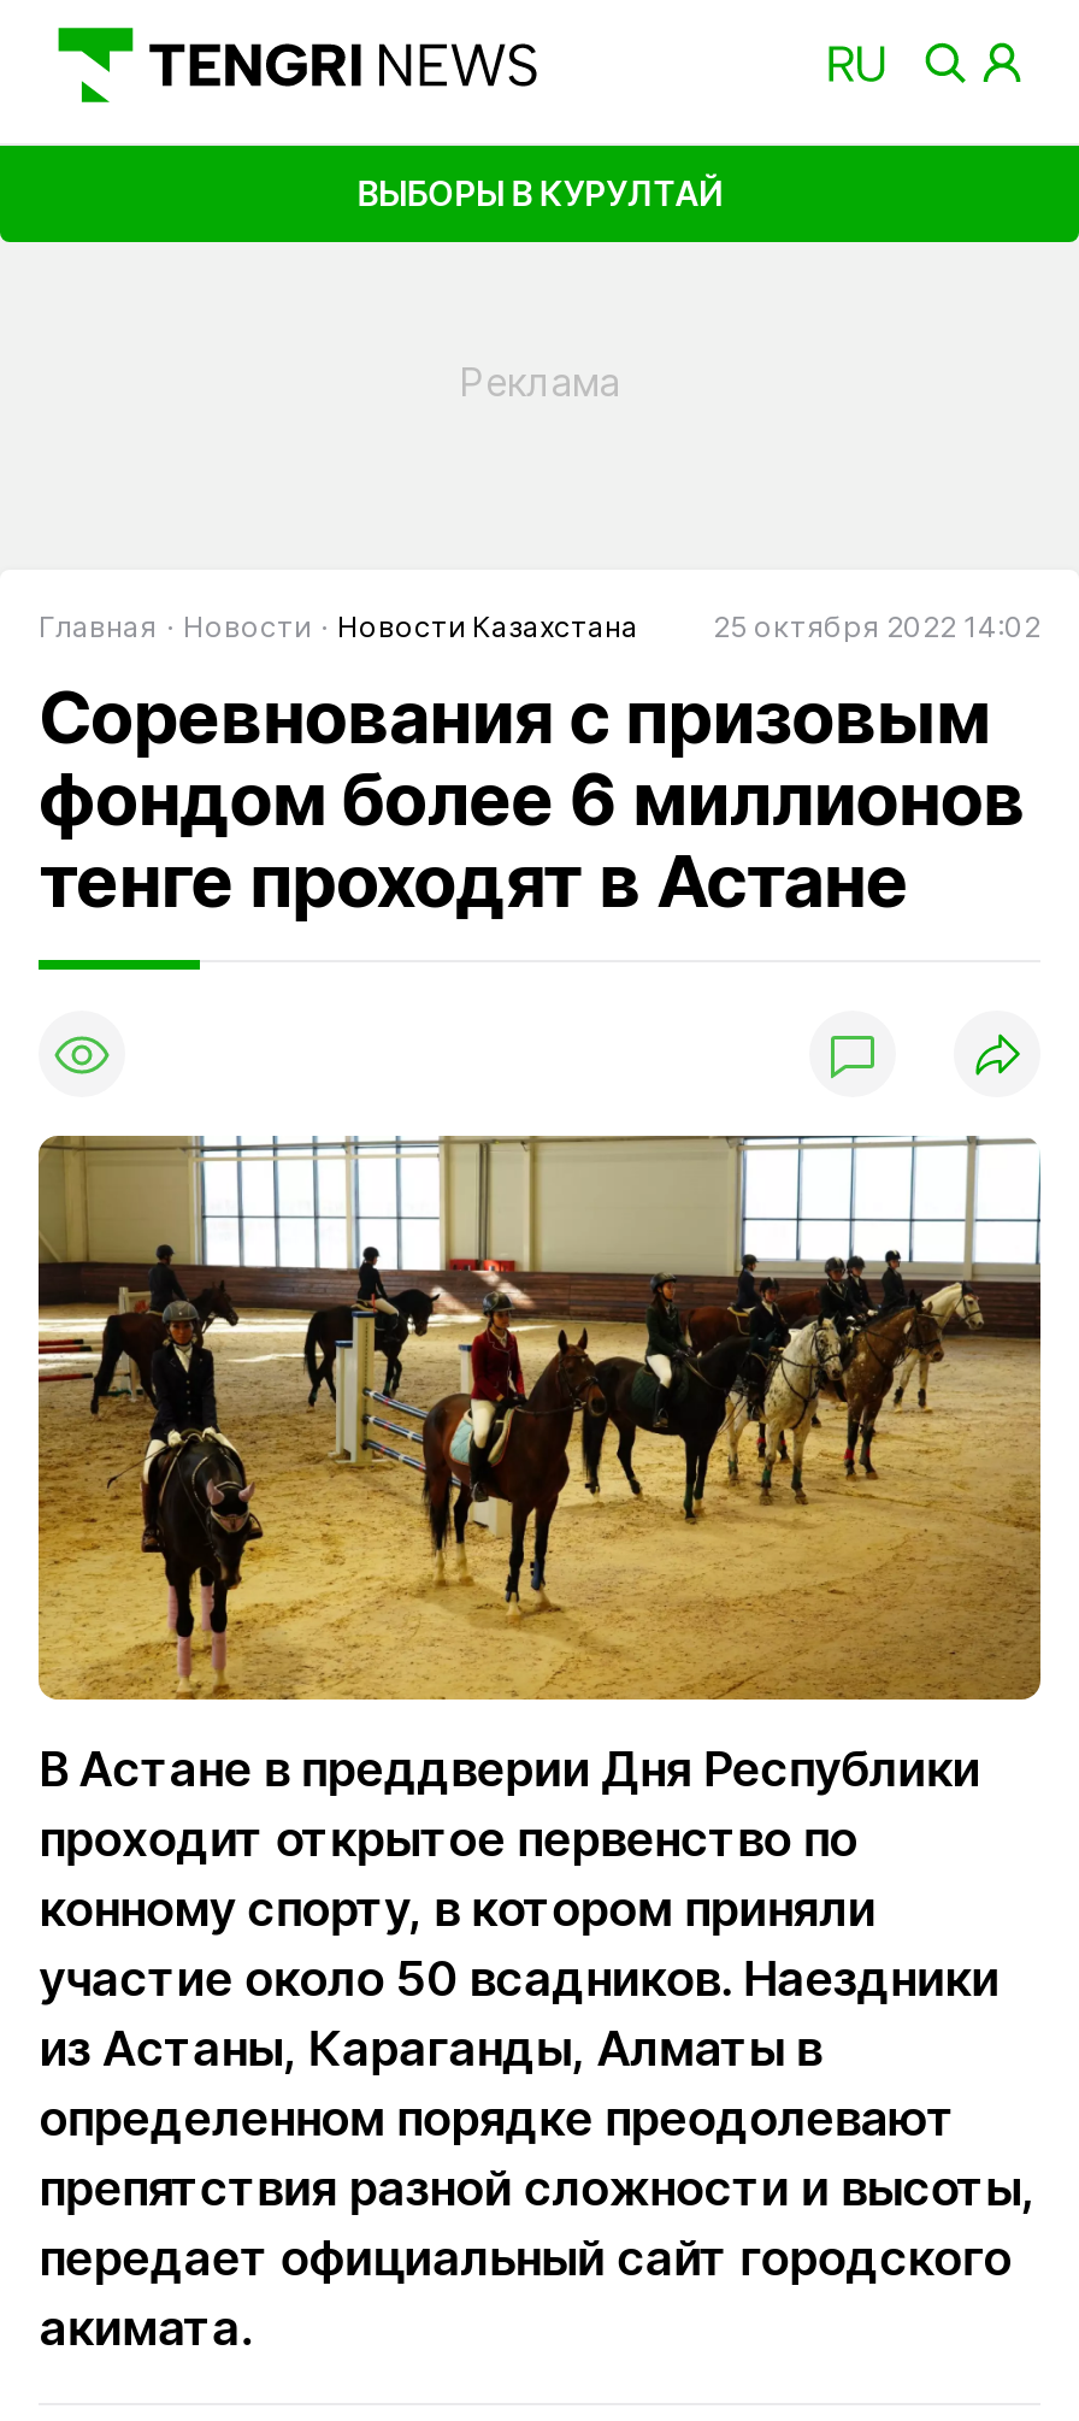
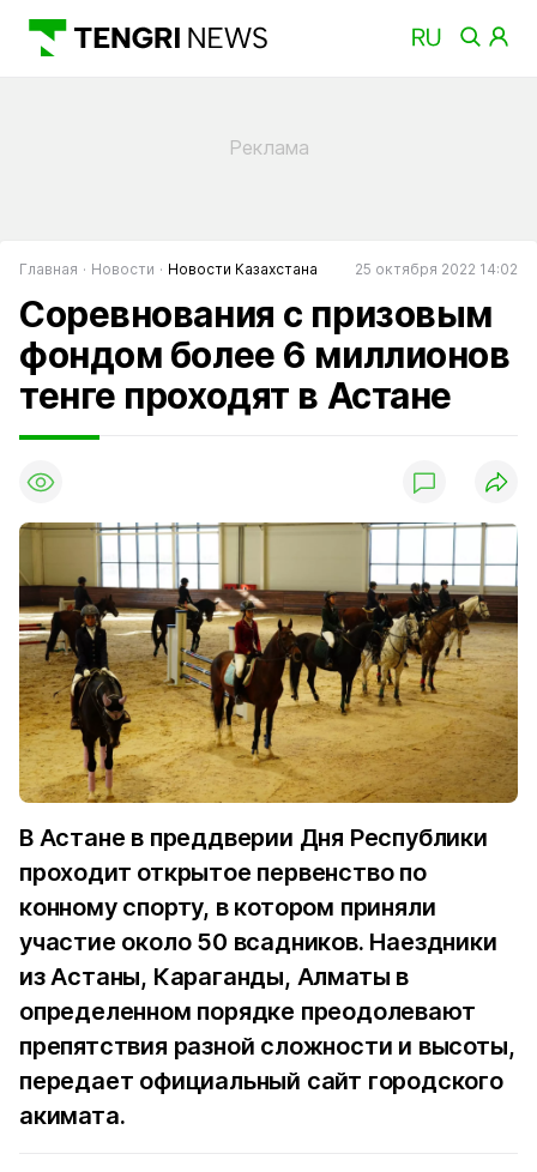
- ВЫБОРЫ В КУРУЛТАЙ
